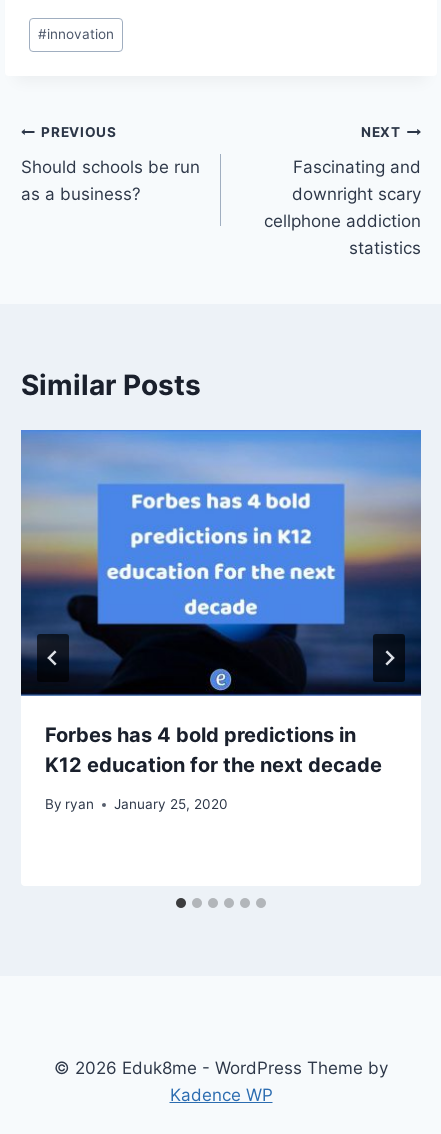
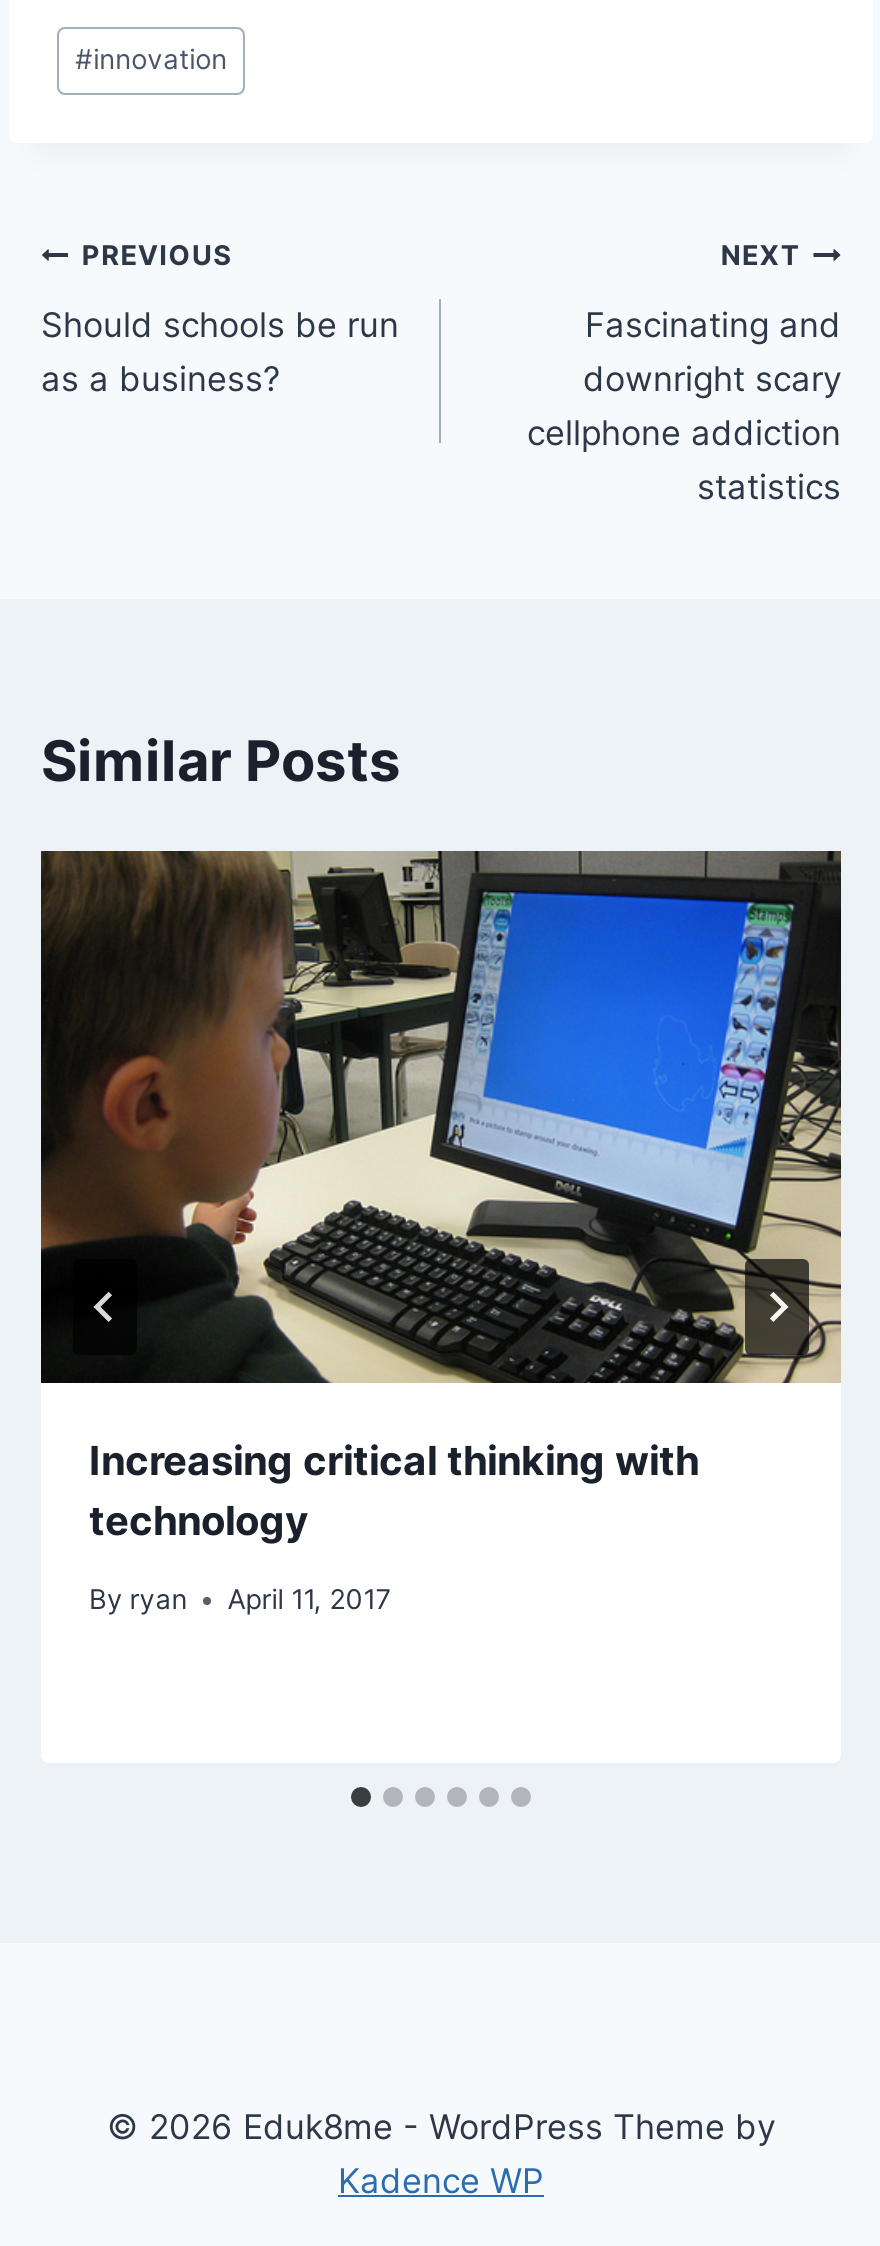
- [image]
- Forbes has 4 bold predictions in
- K12 education for the next decade
+ [image]
+ Increasing critical thinking with
+ technology

- By ryan January 25, 2020
+ By ryan April 11, 2017
